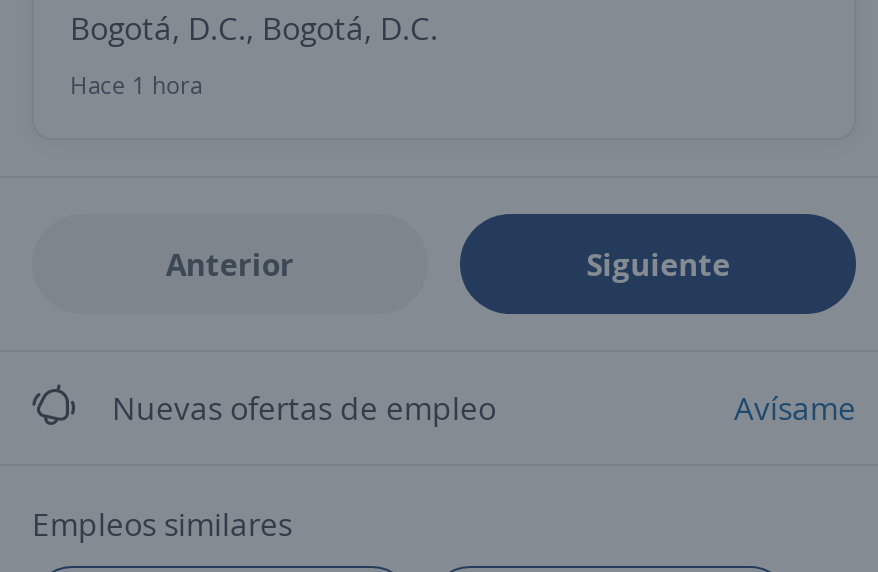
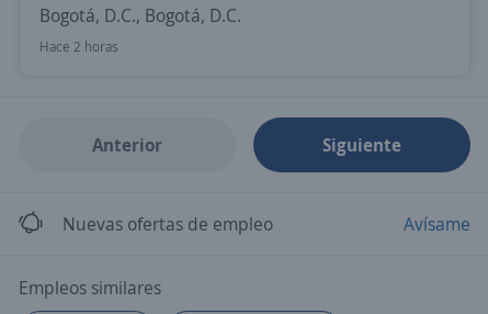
- Hace 1 hora
+ Hace 2 horas
